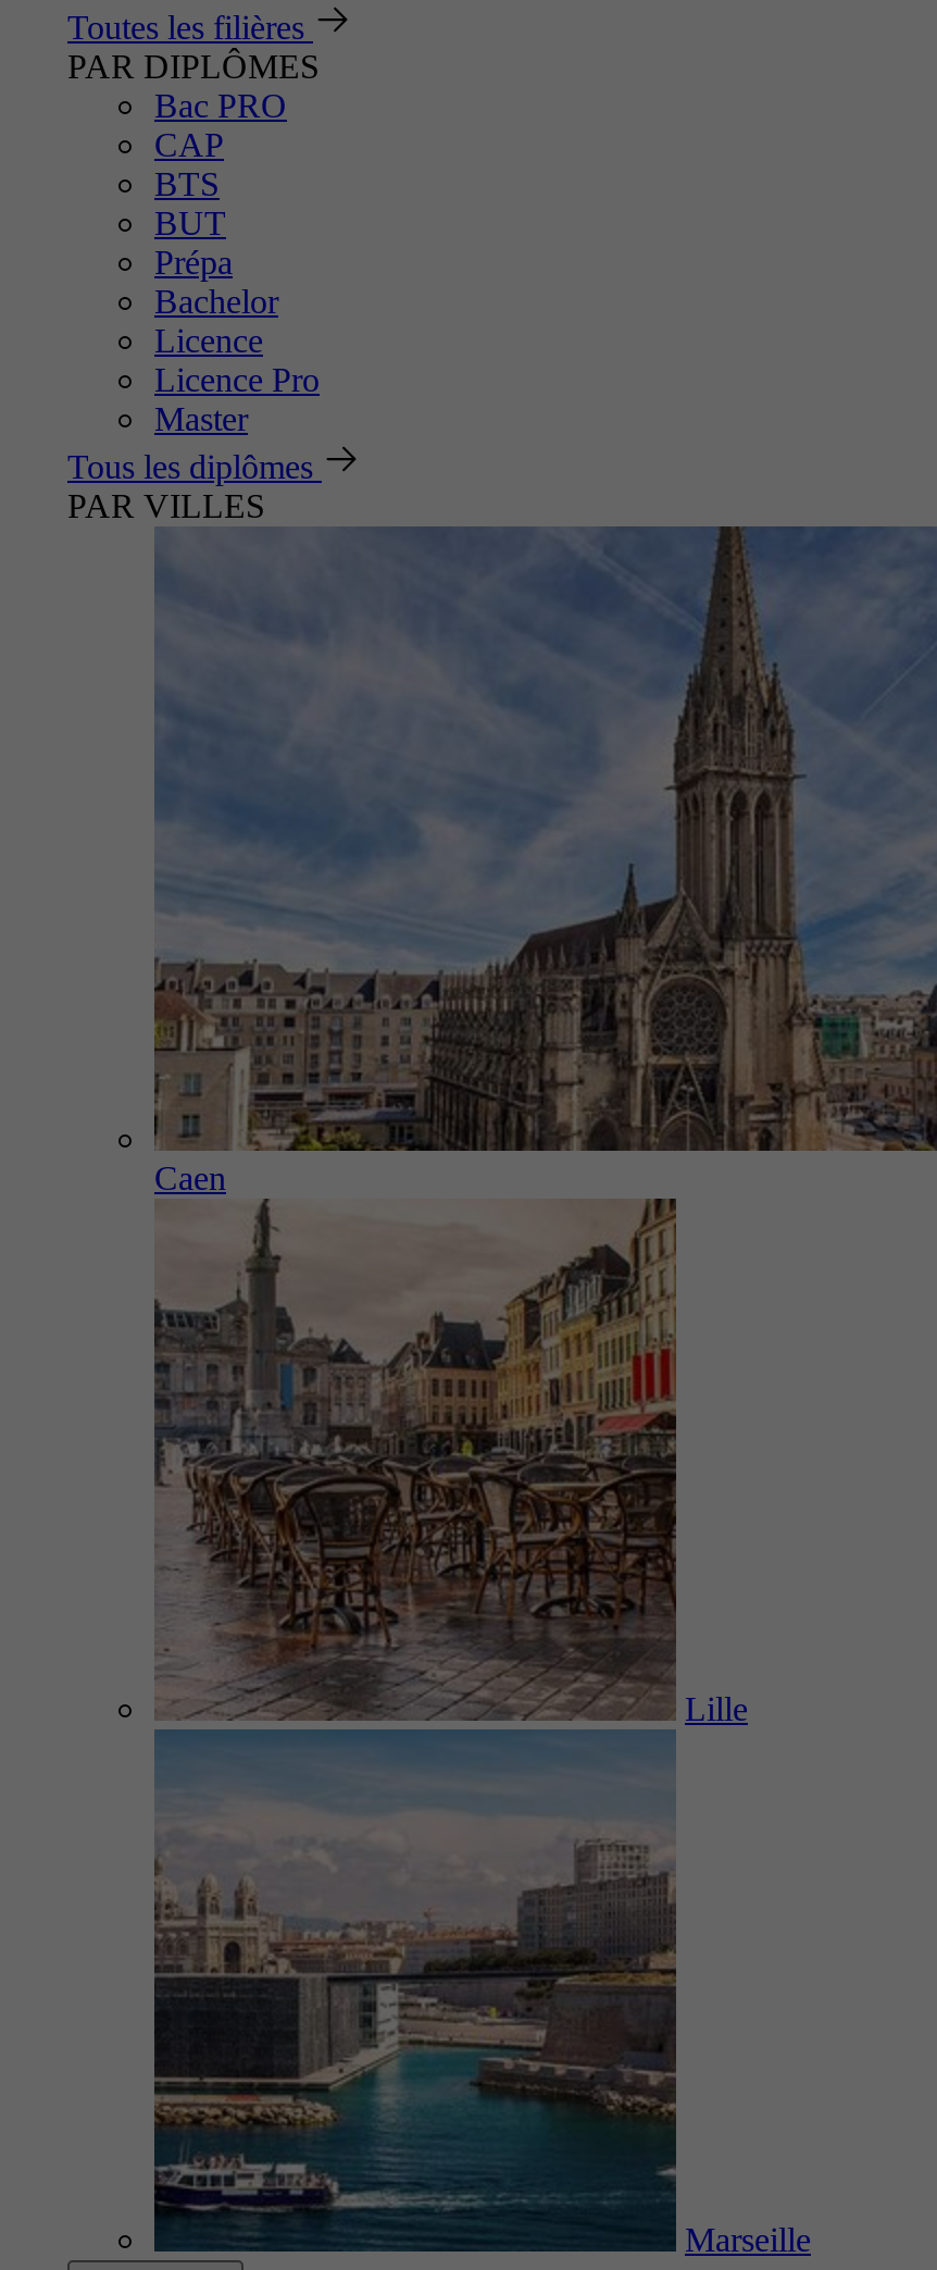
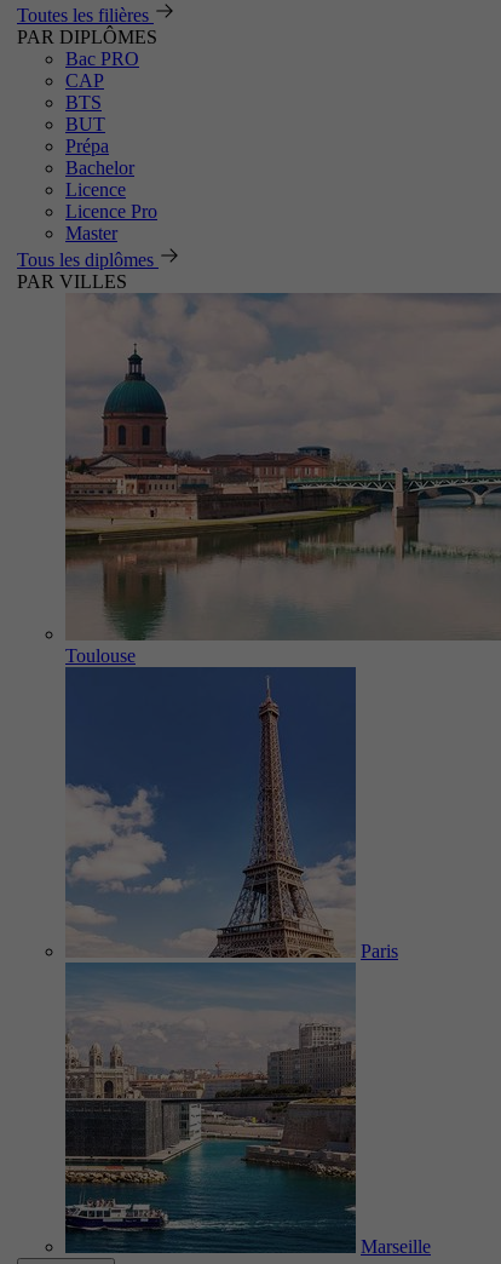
- [image]
- Caen
+ [image]
+ Toulouse

- [image]
- Lille
+ [image]
+ Paris
